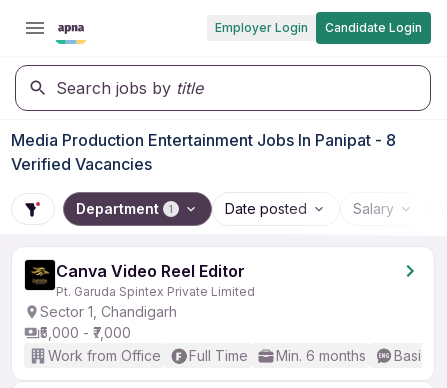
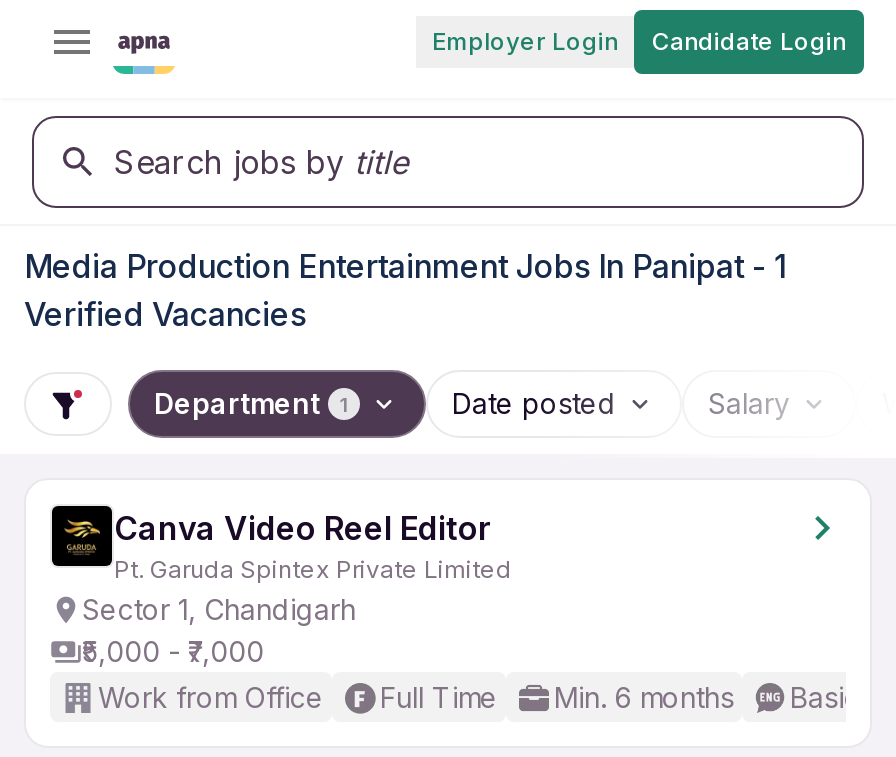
- Media Production Entertainment Jobs In Panipat - 8
+ Media Production Entertainment Jobs In Panipat - 1
